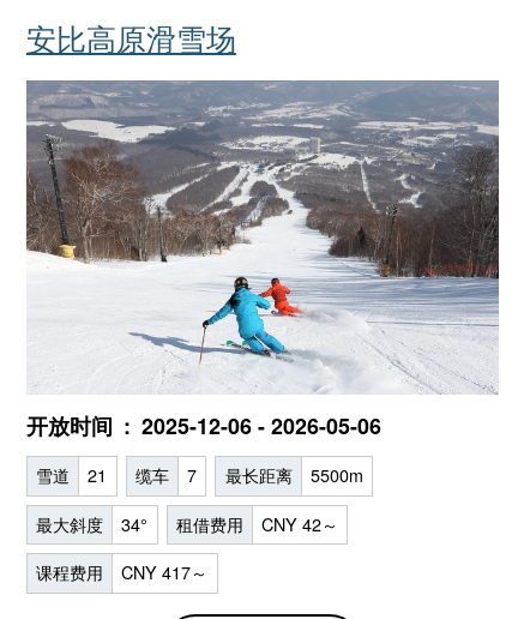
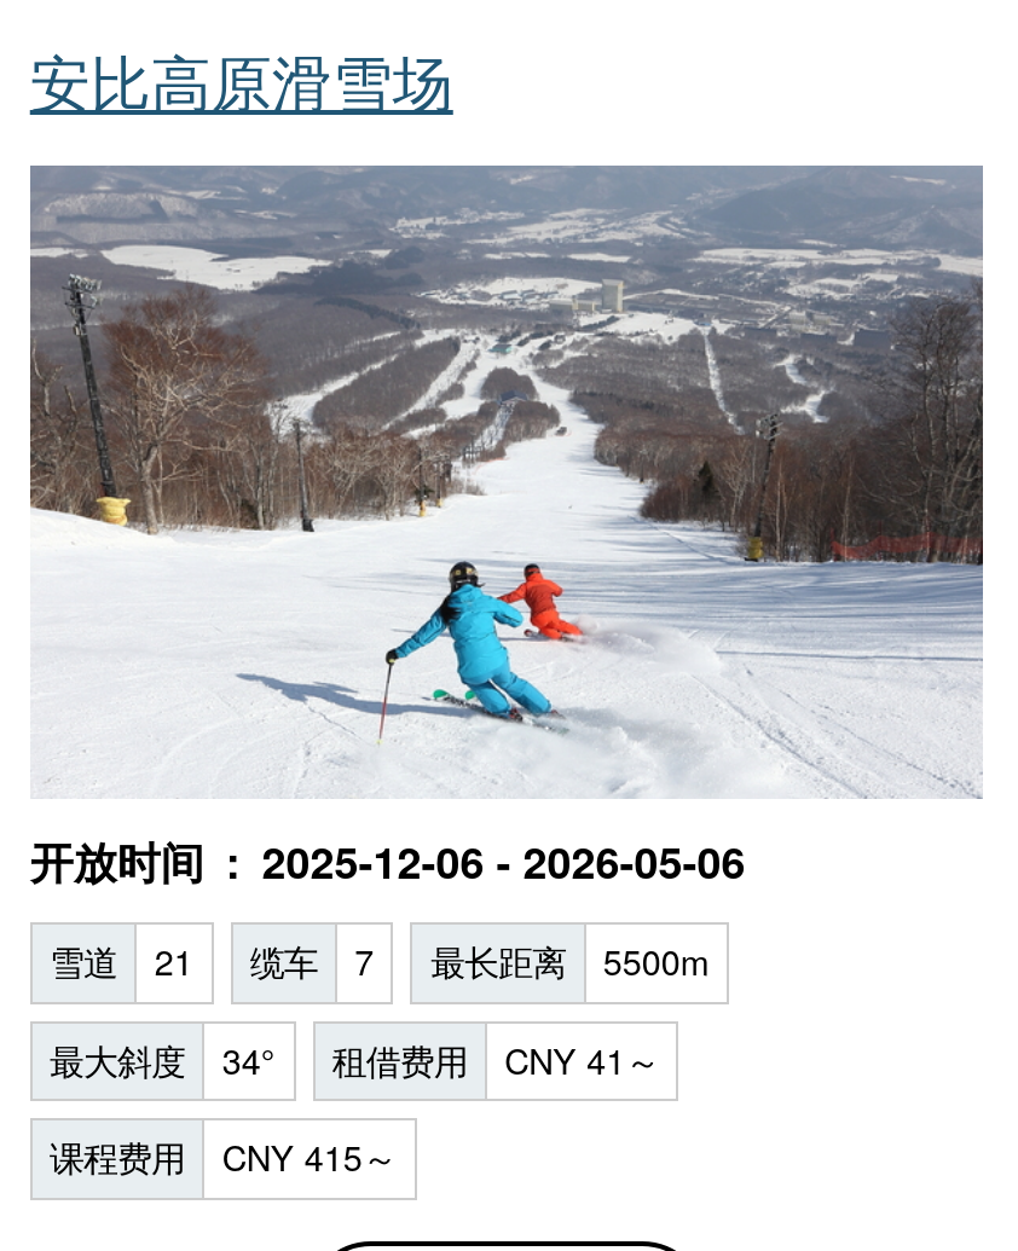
- 最大斜度 34° 租借费用 CNY 42～
+ 最大斜度 34° 租借费用 CNY 41～

- 课程费用 CNY 417～
+ 课程费用 CNY 415～
